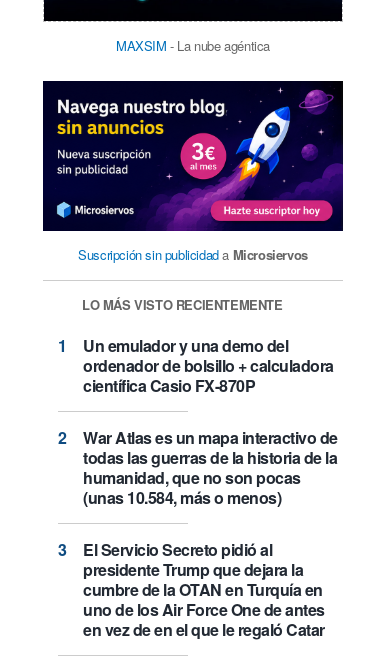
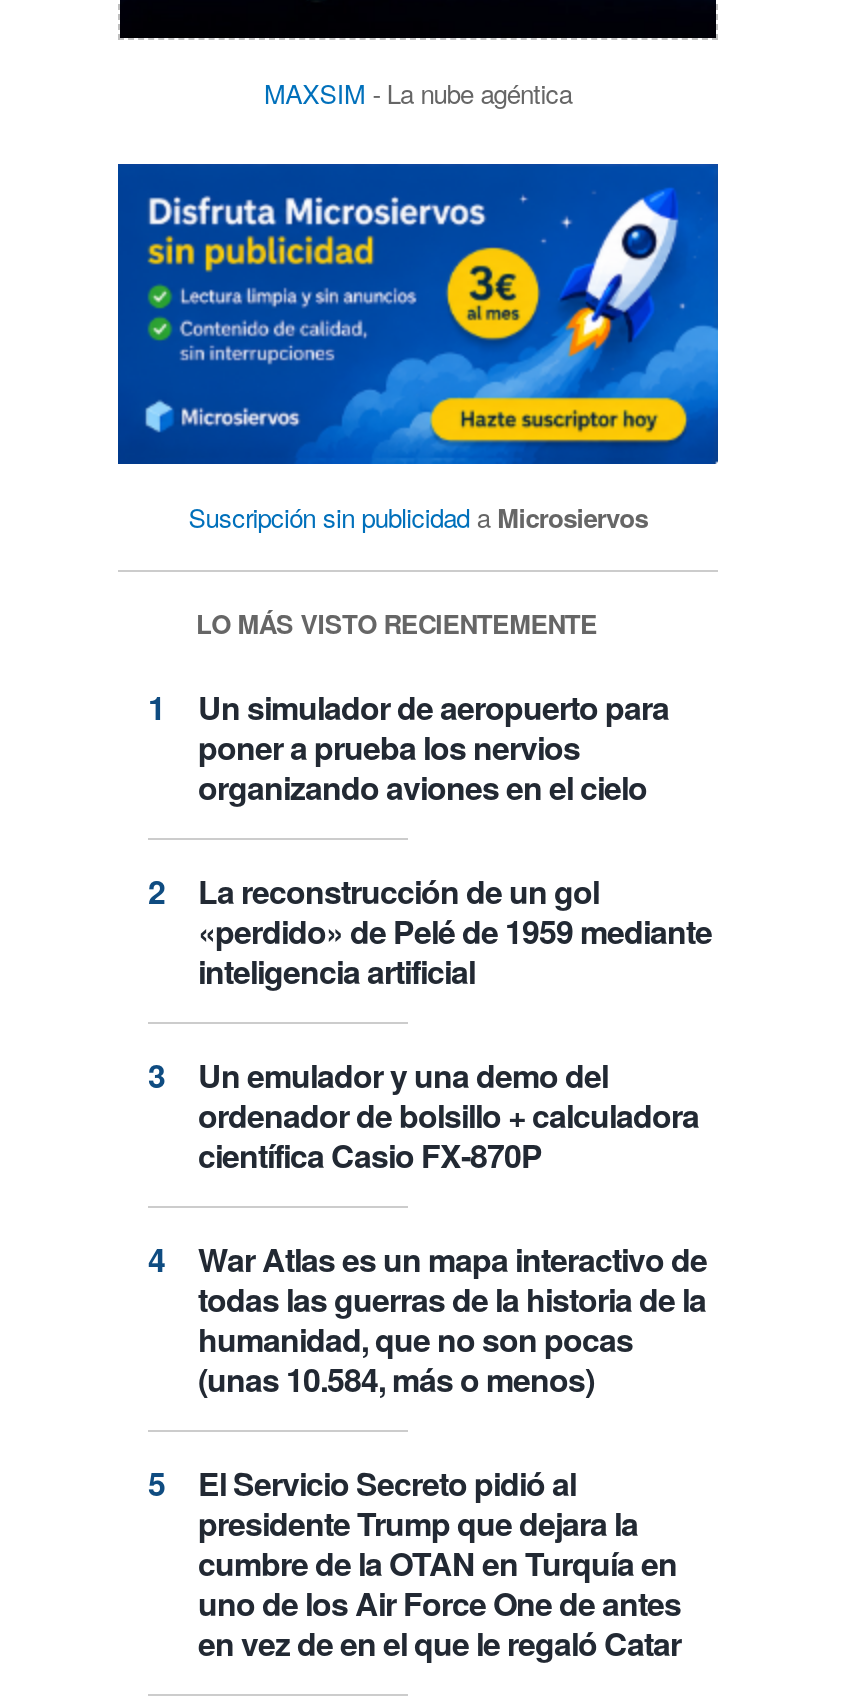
- [image]
+ [image]

+ Un simulador de aeropuerto para
+ poner a prueba los nervios
+ organizando aviones en el cielo
+ La reconstrucción de un gol
+ «perdido» de Pelé de 1959 mediante
+ inteligencia artificial
